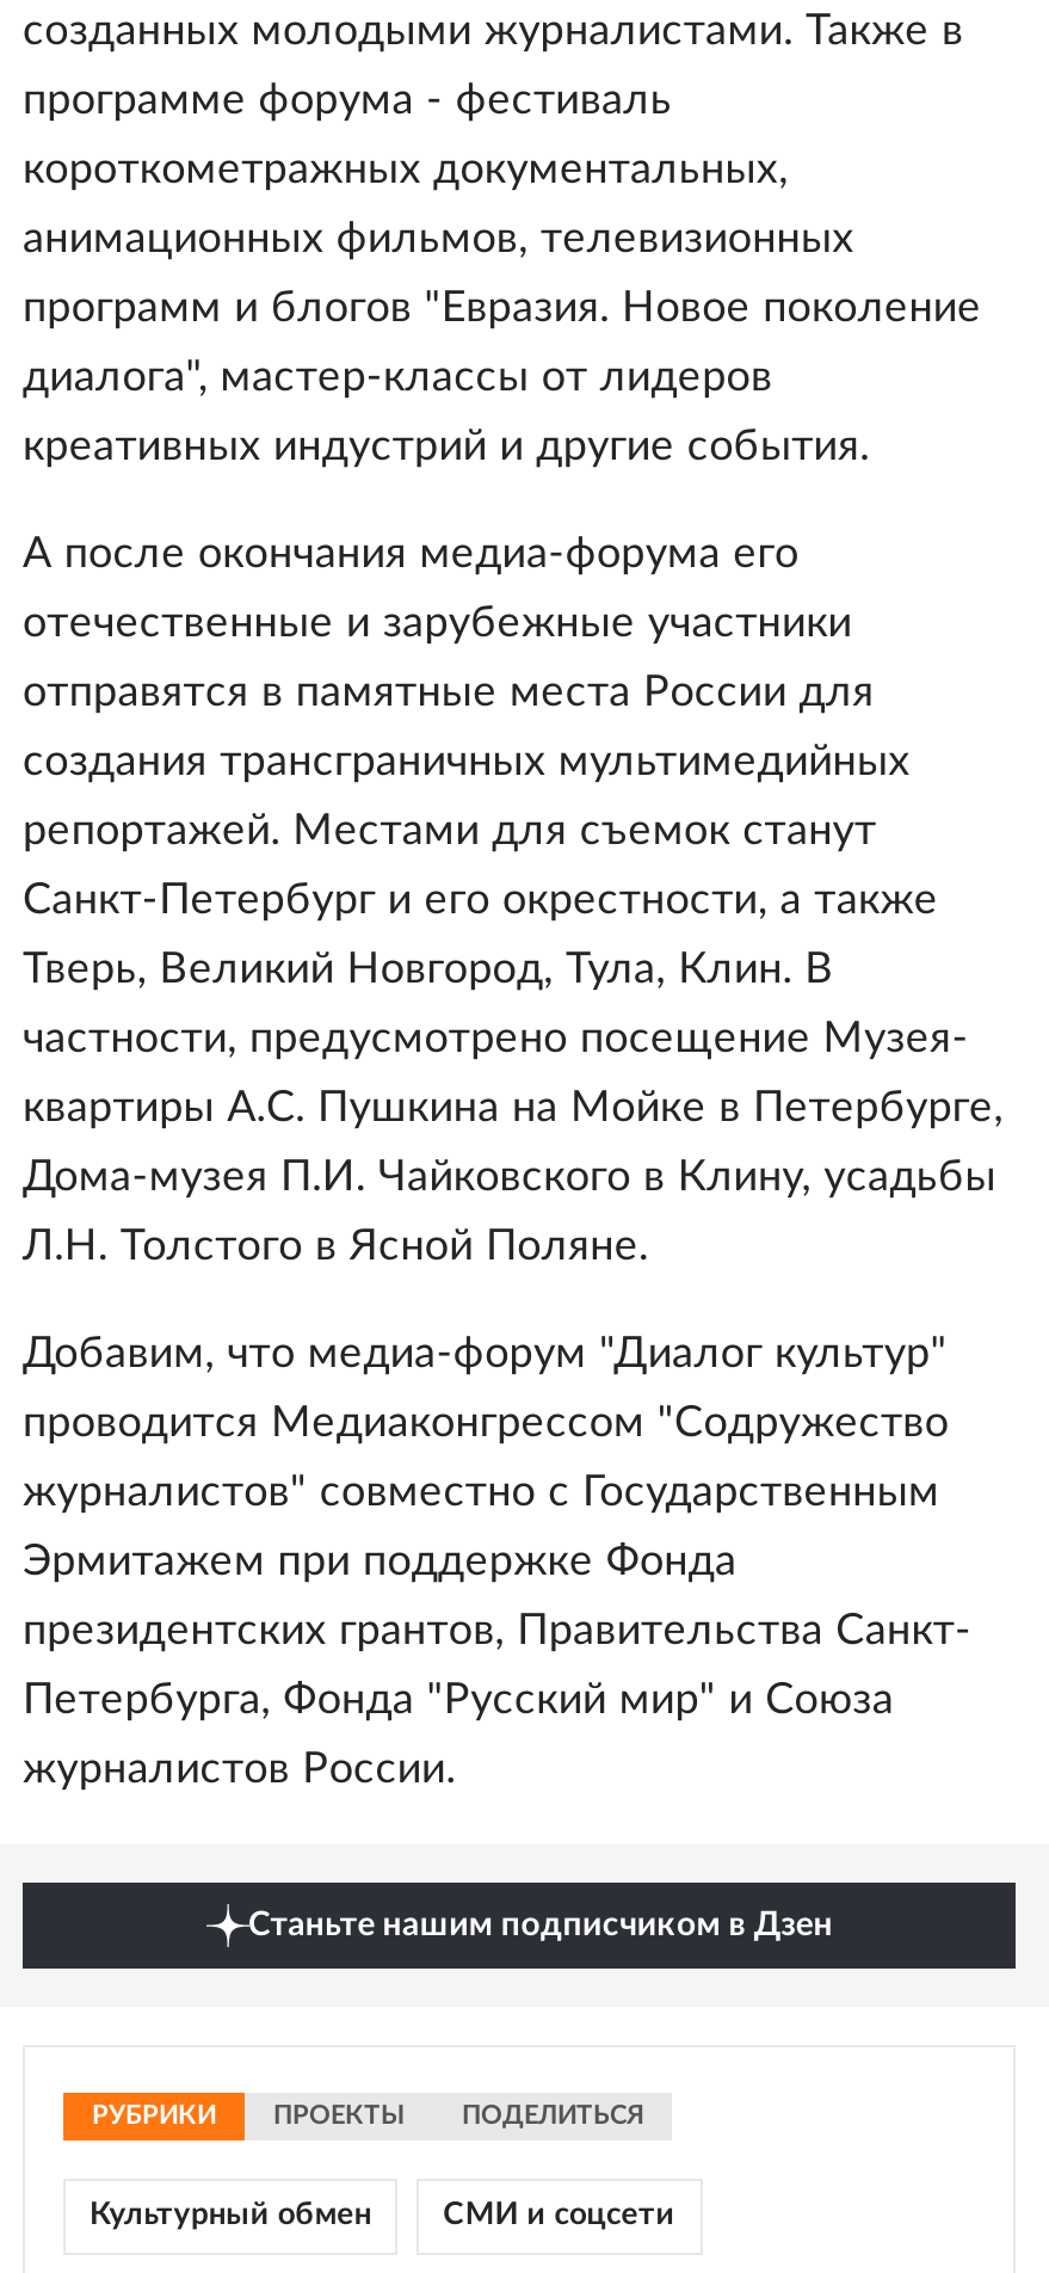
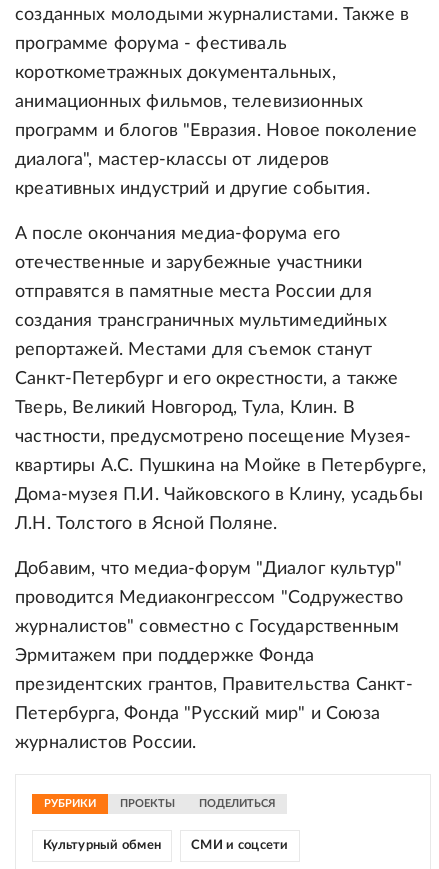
- Станьте нашим подписчиком в Дзен
